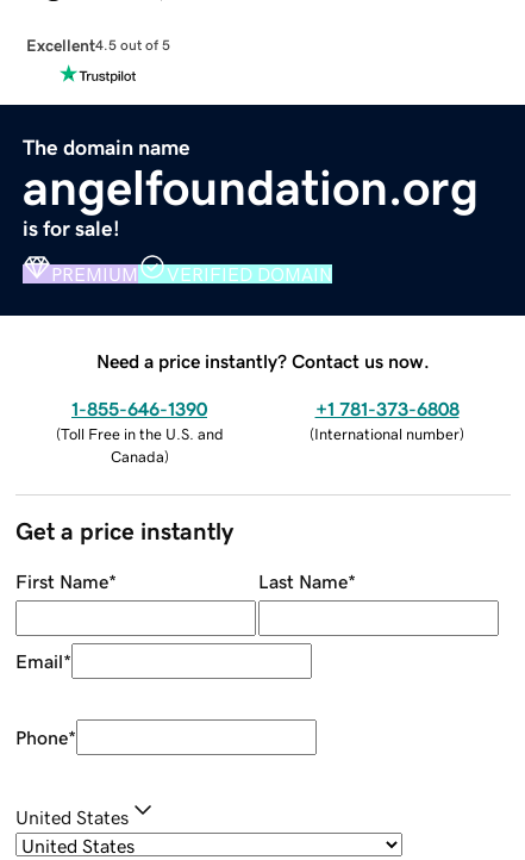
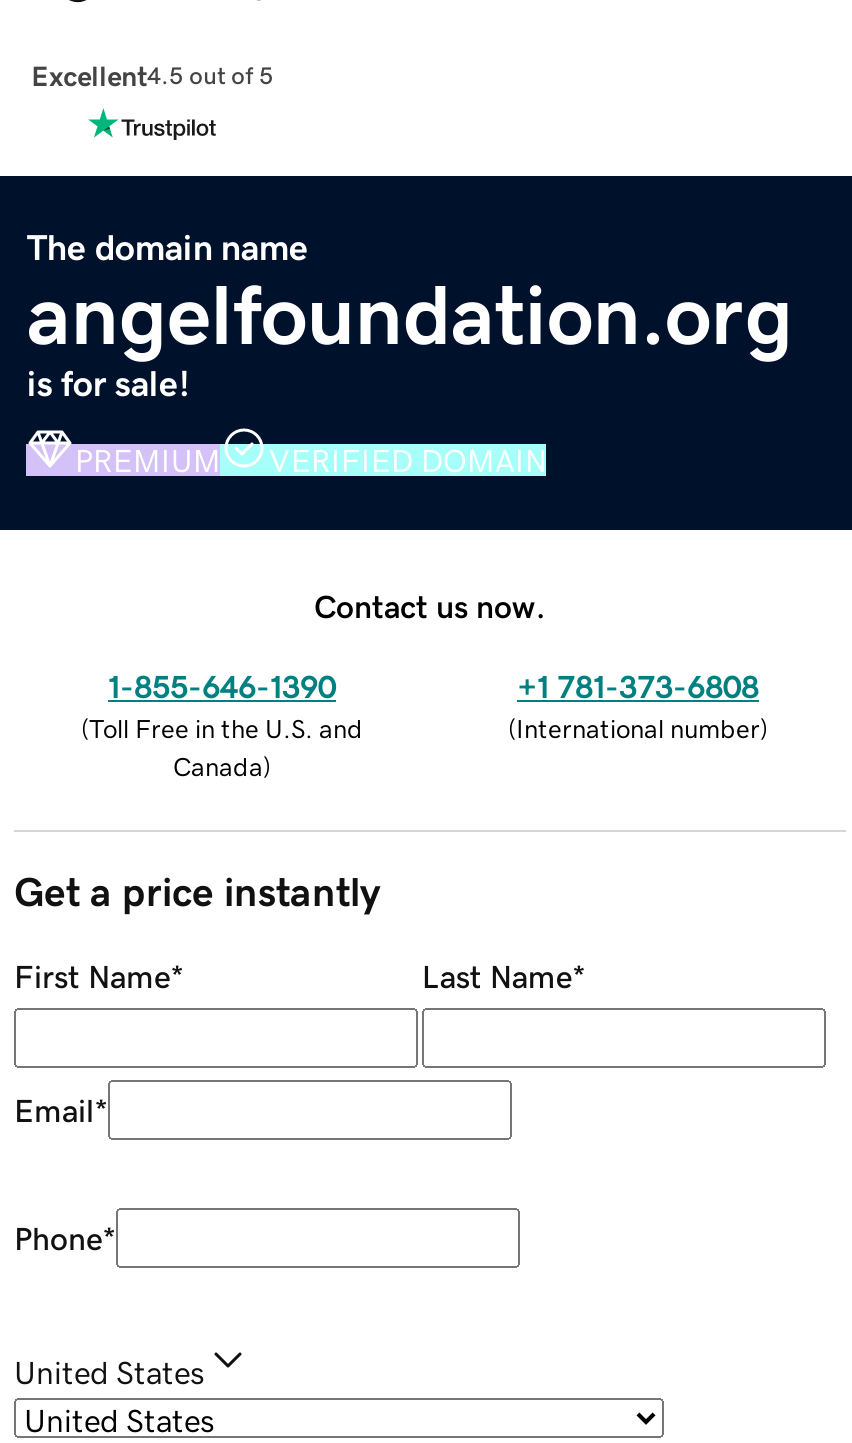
- Need a price instantly? Contact us now.
+ Contact us now.
